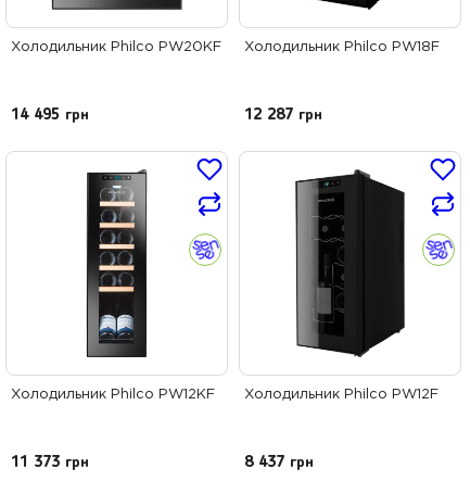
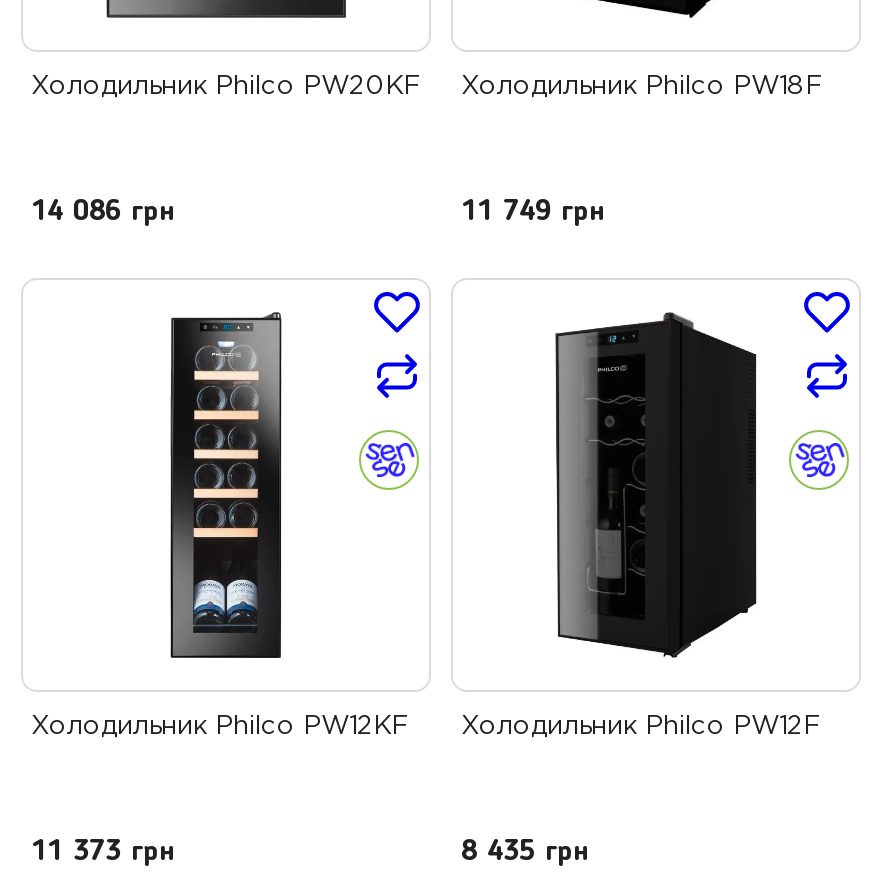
- 14 495 грн
+ 14 086 грн

- 12 287 грн
+ 11 749 грн

- 8 437 грн
+ 8 435 грн
